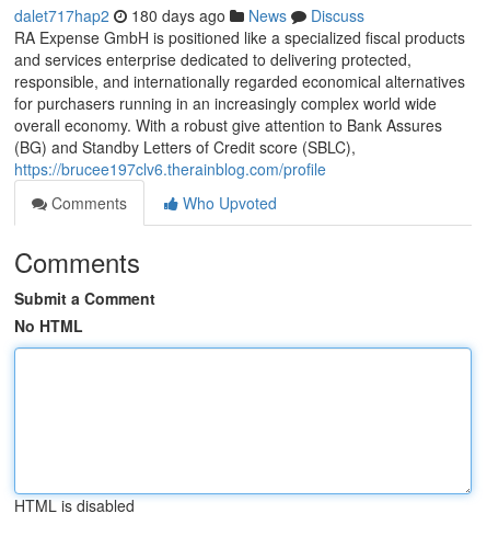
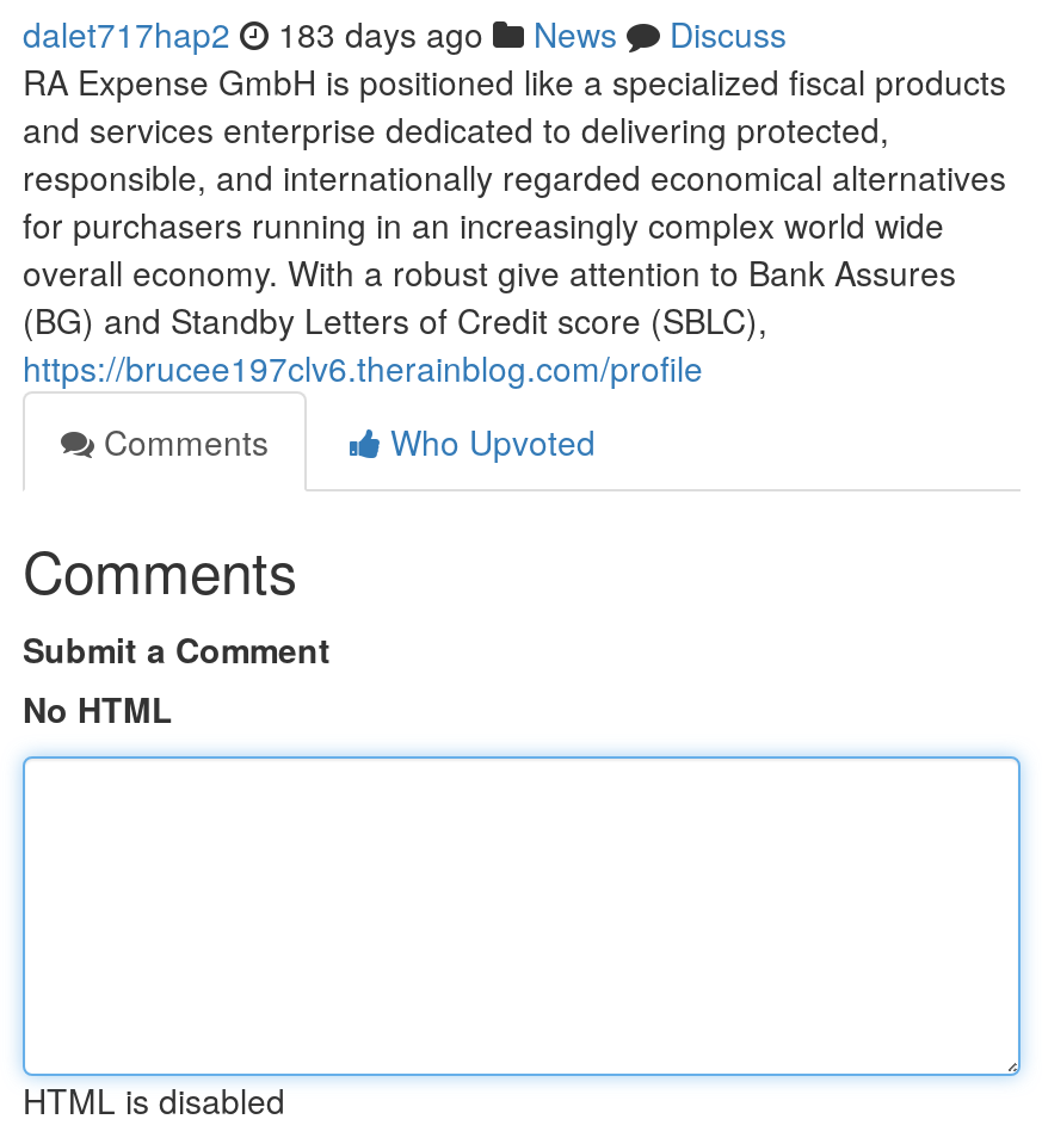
- dalet717hap2 180 days ago News Discuss
+ dalet717hap2 183 days ago News Discuss
